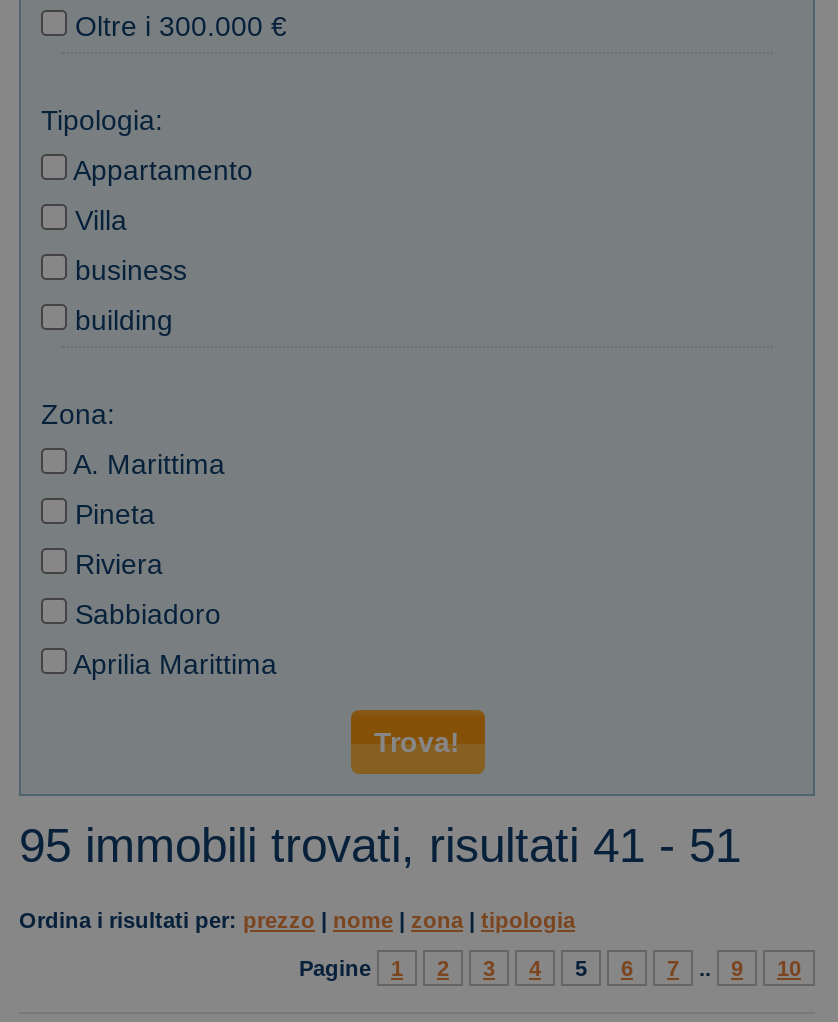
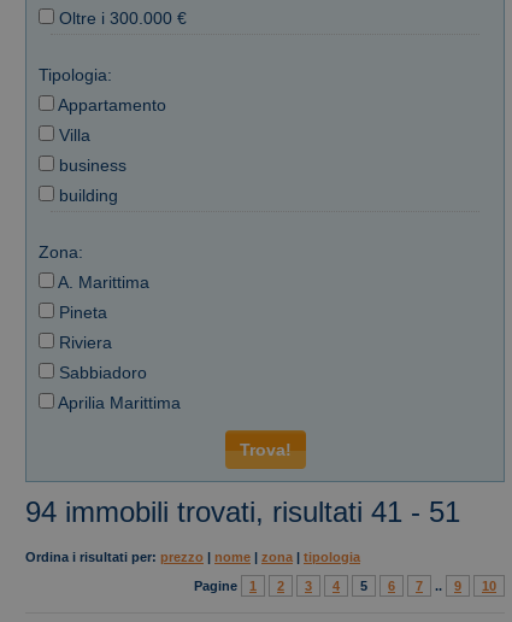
- 95 immobili trovati, risultati 41 - 51
+ 94 immobili trovati, risultati 41 - 51
